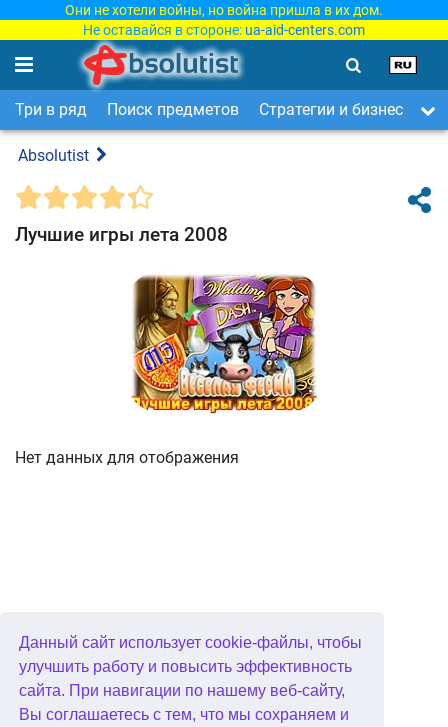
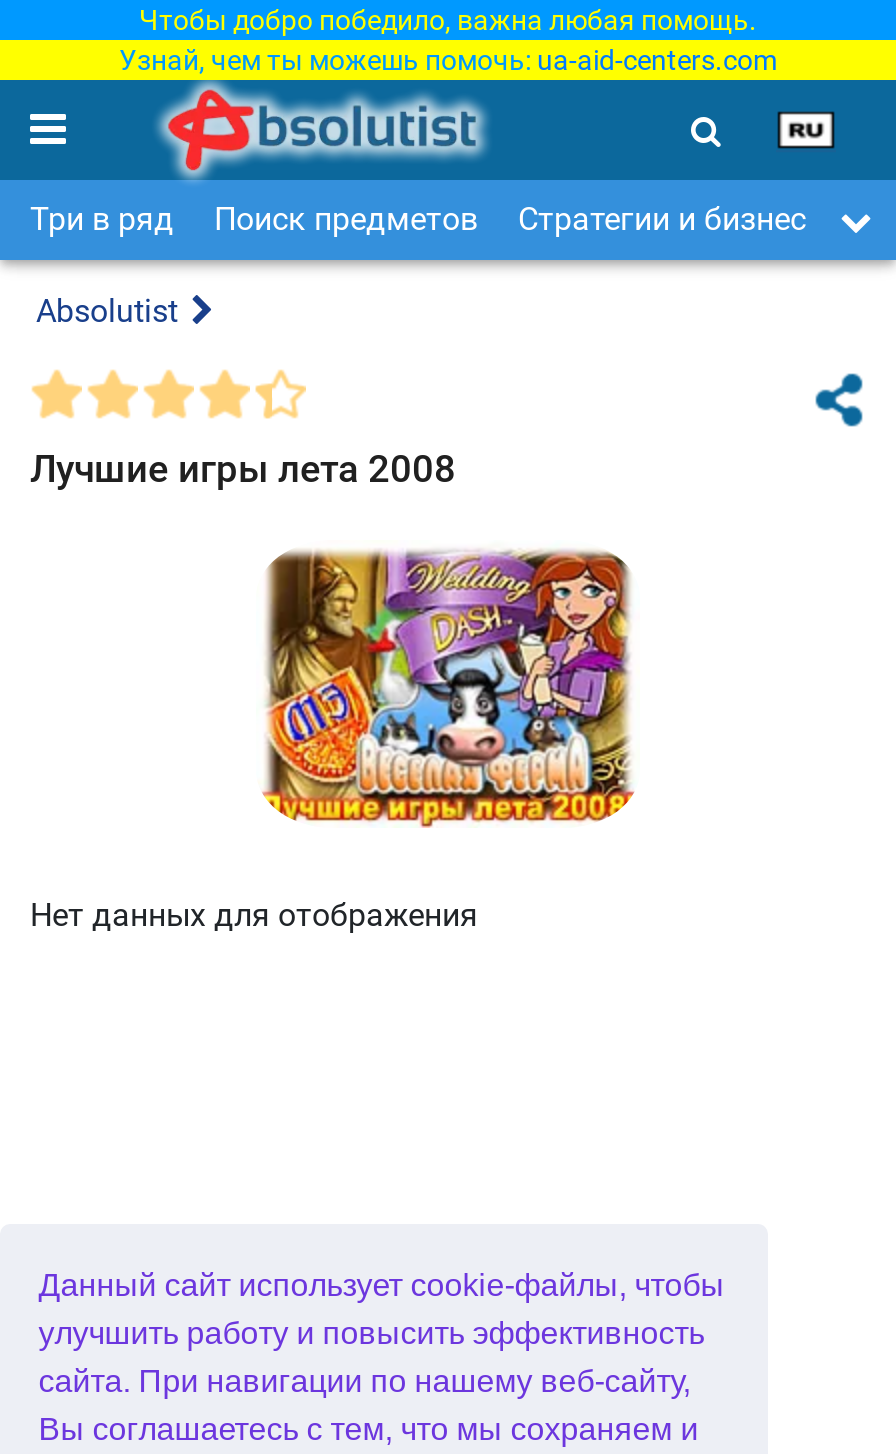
- Они не хотели войны, но война пришла в их дом.
- Не оставайся в стороне: ua-aid-centers.com
+ Чтобы добро победило, важна любая помощь.
+ Узнай, чем ты можешь помочь: ua-aid-centers.com
